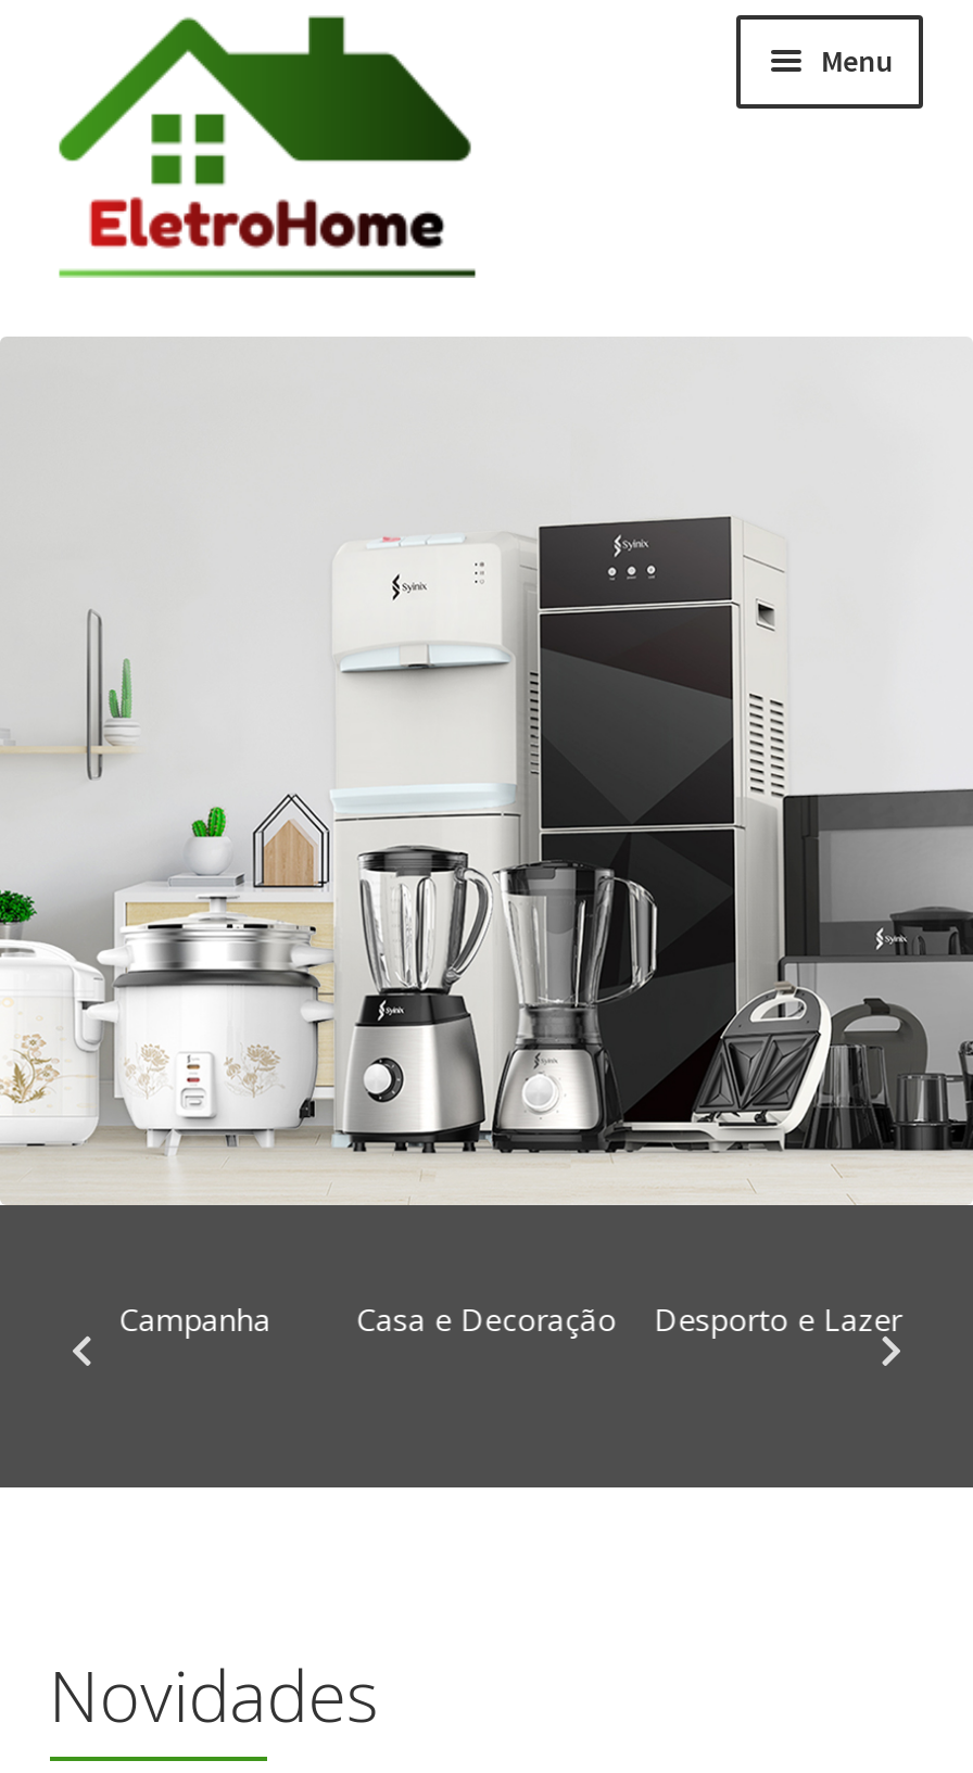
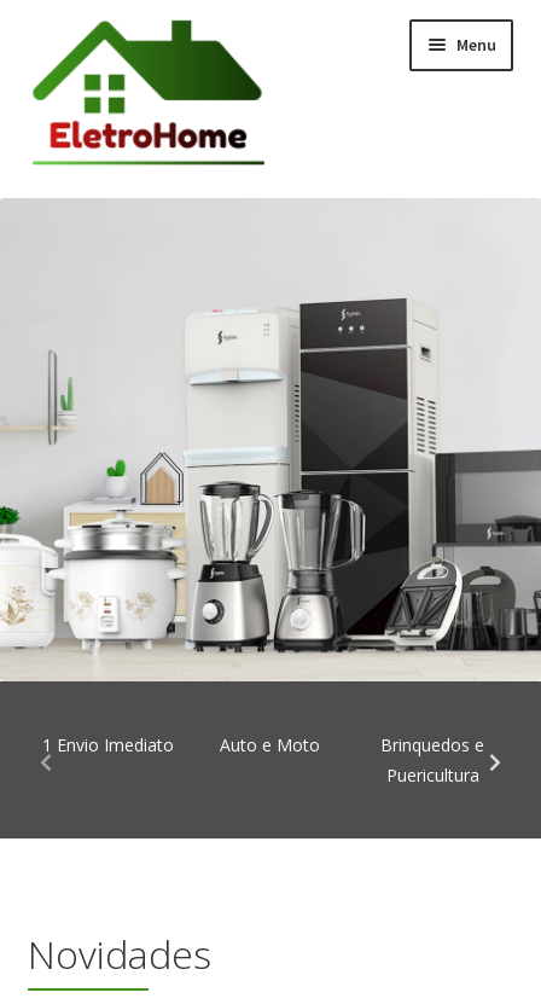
- Campanha
- Casa e Decoração
- Desporto e Lazer
+ 1 Envio Imediato
+ Auto e Moto
+ Brinquedos e
+ Puericultura
